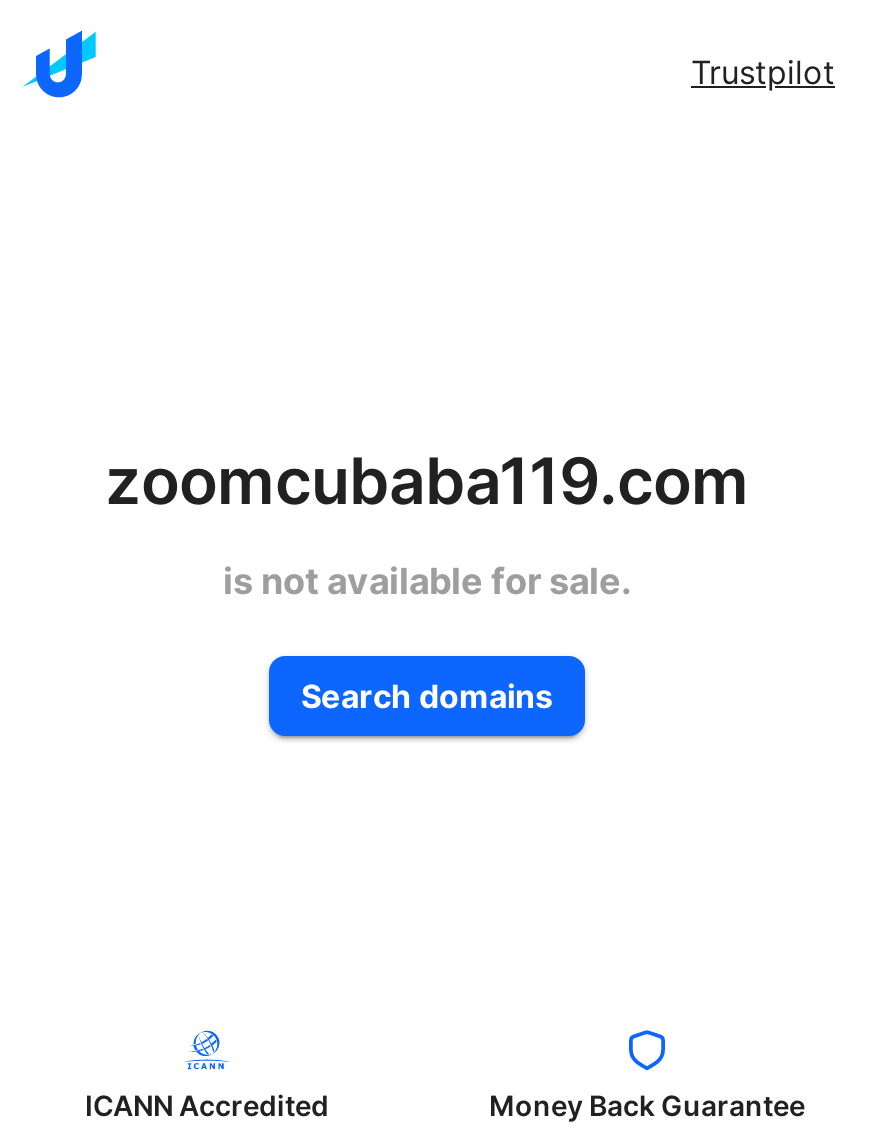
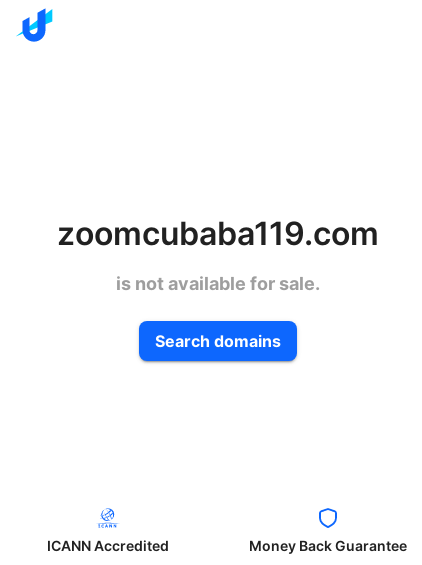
- Trustpilot
